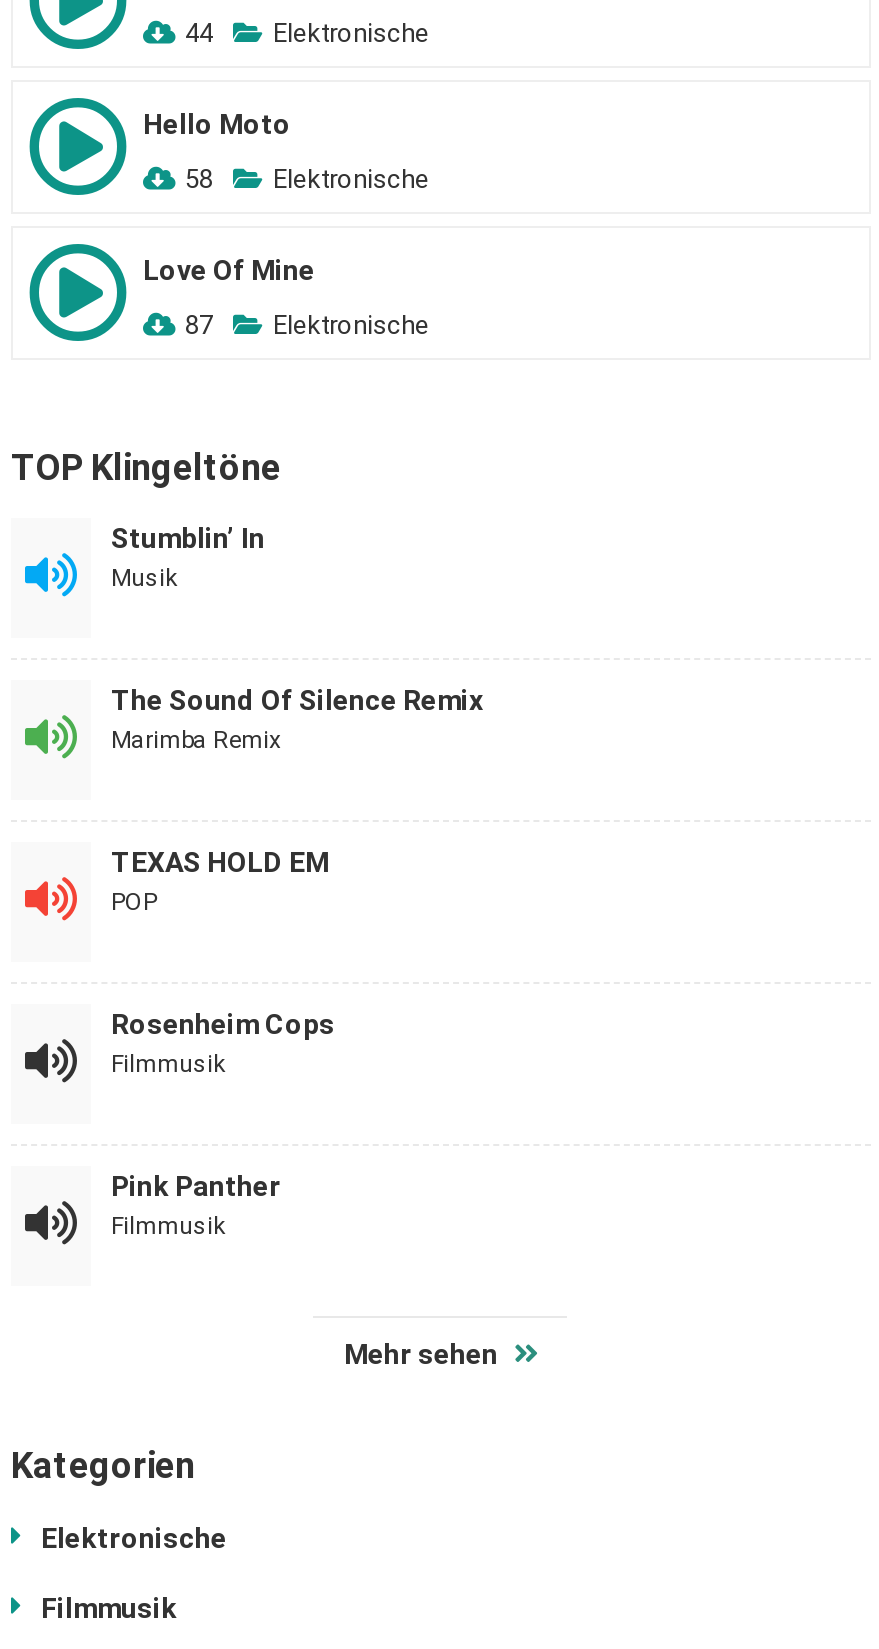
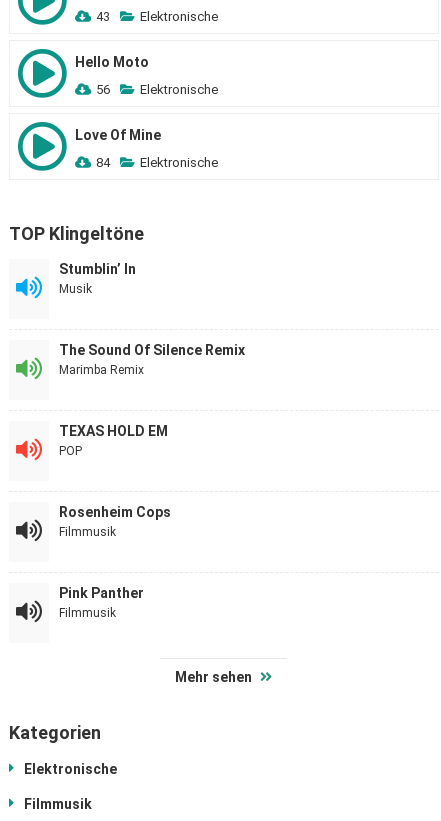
- 44 Elektronische
+ 43 Elektronische

- 58 Elektronische
+ 56 Elektronische

- 87 Elektronische
+ 84 Elektronische
